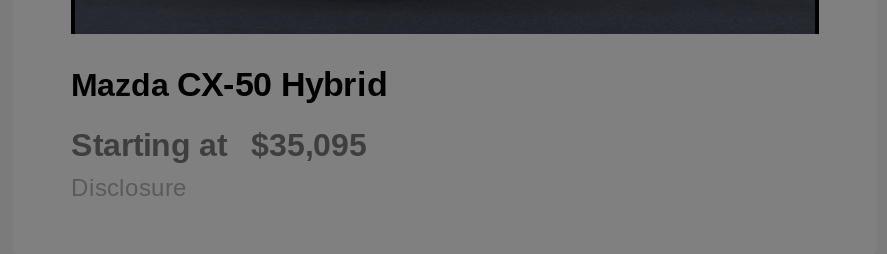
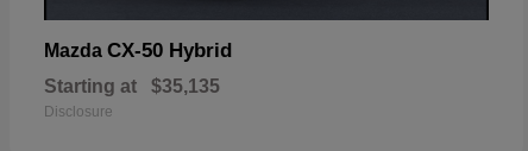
- Starting at $35,095
+ Starting at $35,135
